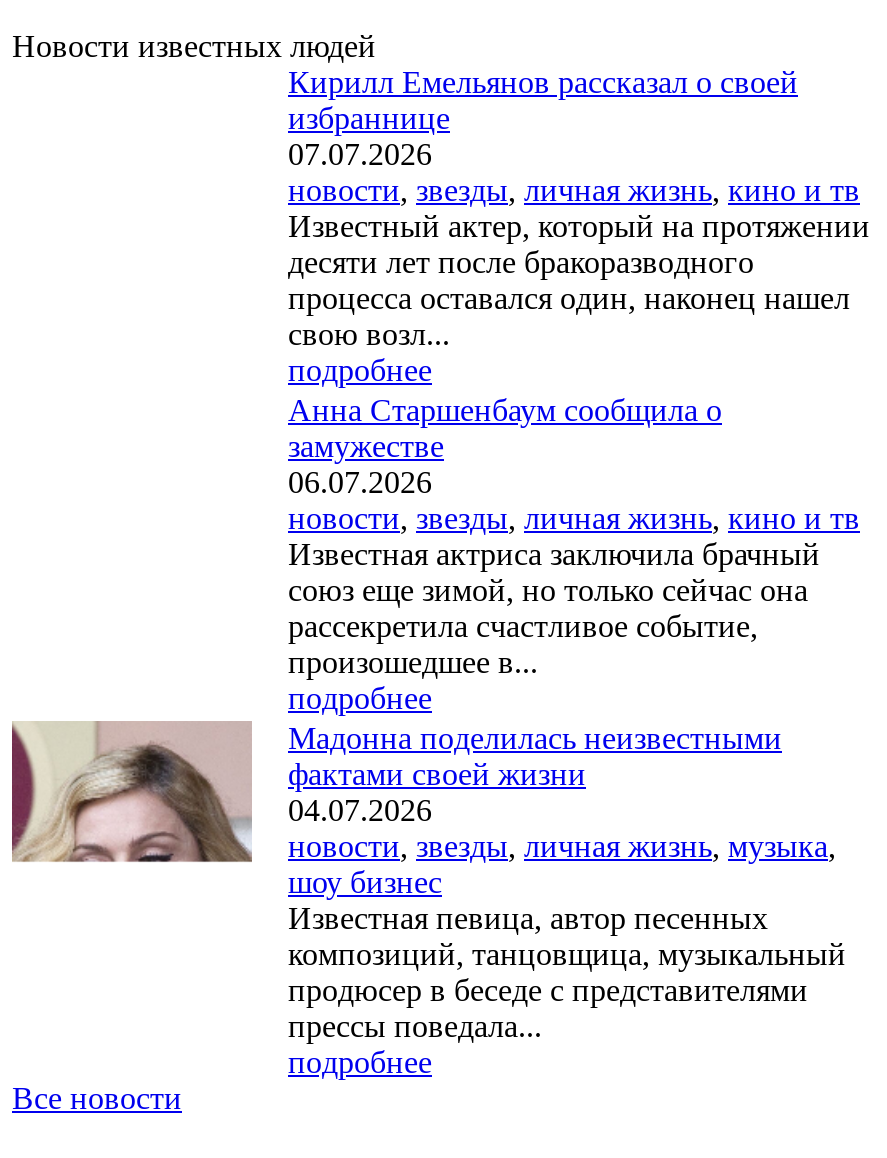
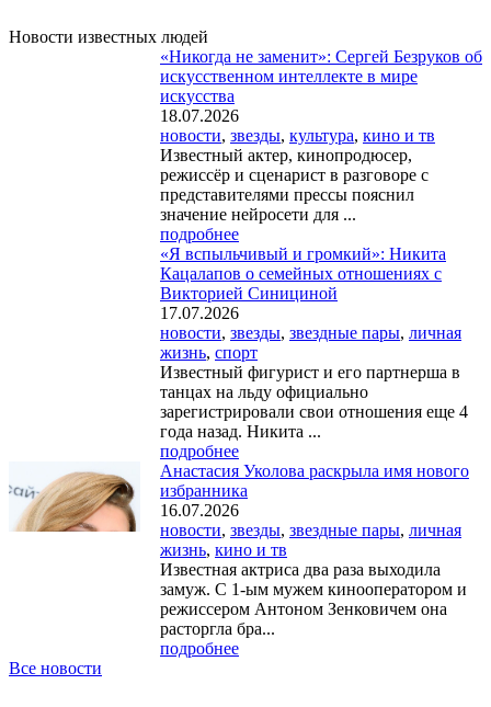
- Кирилл Емельянов рассказал о своей
- избраннице
- 07.07.2026
- новости, звезды, личная жизнь, кино и тв
- Известный актер, который на протяжении
- десяти лет после бракоразводного
- процесса оставался один, наконец нашел
- свою возл...
+ «Никогда не заменит»: Сергей Безруков об
+ искусственном интеллекте в мире
+ искусства
+ 18.07.2026
+ новости, звезды, культура, кино и тв
+ Известный актер, кинопродюсер,
+ режиссёр и сценарист в разговоре с
+ представителями прессы пояснил
+ значение нейросети для ...

- Анна Старшенбаум сообщила о
- замужестве
- 06.07.2026
- новости, звезды, личная жизнь, кино и тв
- Известная актриса заключила брачный
- союз еще зимой, но только сейчас она
- рассекретила счастливое событие,
- произошедшее в...
+ «Я вспыльчивый и громкий»: Никита
+ Кацалапов о семейных отношениях с
+ Викторией Синициной
+ 17.07.2026
+ новости, звезды, звездные пары, личная
+ жизнь, спорт
+ Известный фигурист и его партнерша в
+ танцах на льду официально
+ зарегистрировали свои отношения еще 4
+ года назад. Никита ...

- [image]
- Мадонна поделилась неизвестными
- фактами своей жизни
- 04.07.2026
- новости, звезды, личная жизнь, музыка,
- шоу бизнес
- Известная певица, автор песенных
- композиций, танцовщица, музыкальный
- продюсер в беседе с представителями
- прессы поведала...
+ [image]
+ Анастасия Уколова раскрыла имя нового
+ избранника
+ 16.07.2026
+ новости, звезды, звездные пары, личная
+ жизнь, кино и тв
+ Известная актриса два раза выходила
+ замуж. С 1-ым мужем кинооператором и
+ режиссером Антоном Зенковичем она
+ расторгла бра...
